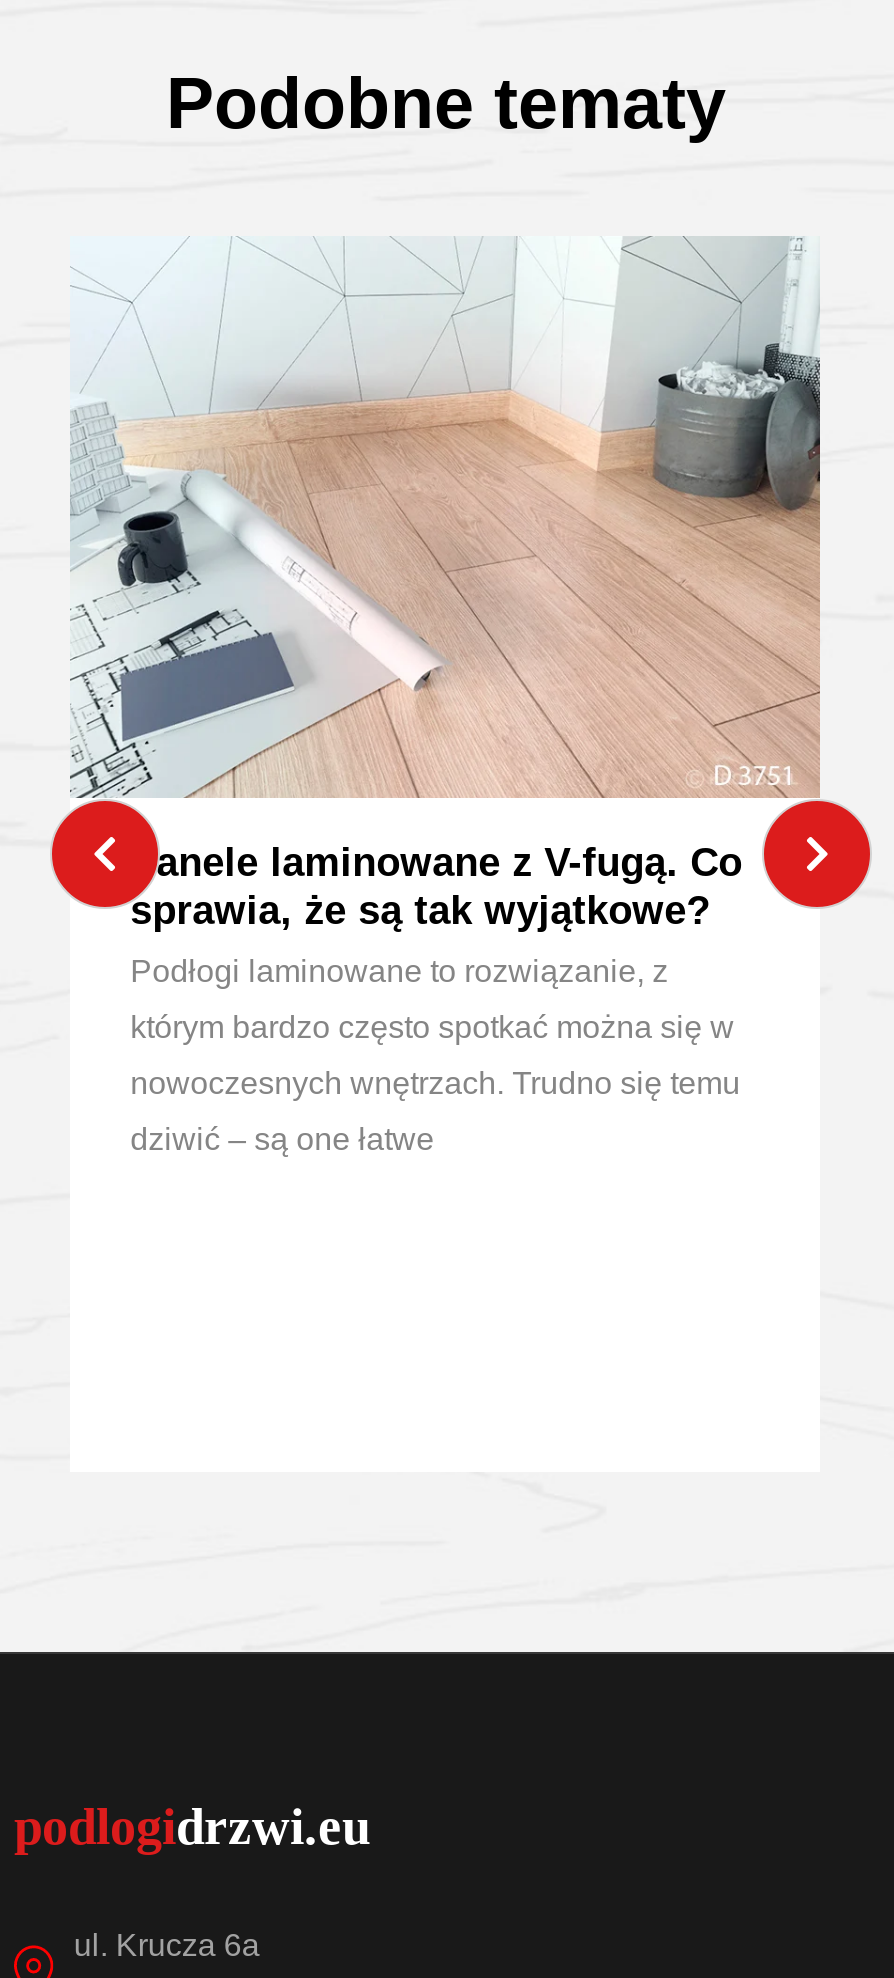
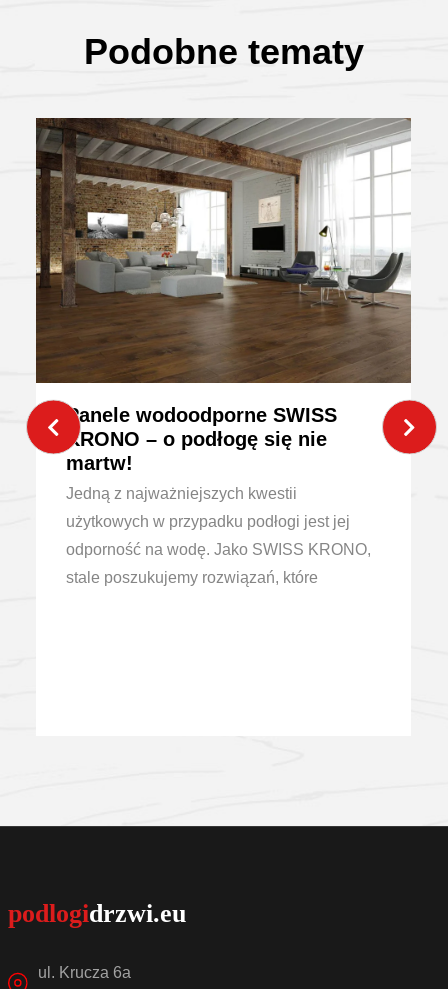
- [image]
- Panele laminowane z V-fugą. Co
- sprawia, że są tak wyjątkowe?
+ [image]
+ Panele wodoodporne SWISS
+ KRONO – o podłogę się nie
+ martw!

- Podłogi laminowane to rozwiązanie, z
+ Jedną z najważniejszych kwestii

- którym bardzo często spotkać można się w
+ użytkowych w przypadku podłogi jest jej

- nowoczesnych wnętrzach. Trudno się temu
+ odporność na wodę. Jako SWISS KRONO,

- dziwić – są one łatwe
+ stale poszukujemy rozwiązań, które
